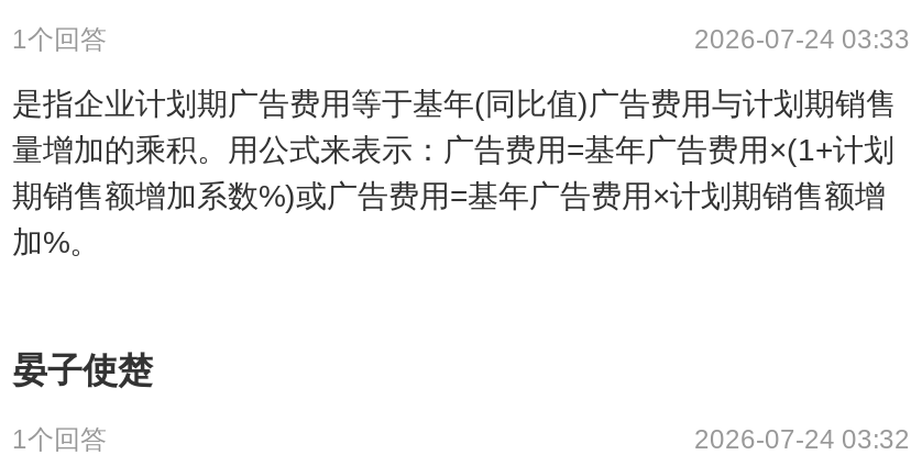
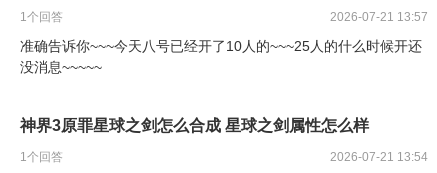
- 2026-07-24 03:33
+ 2026-07-21 13:57

- 是指企业计划期广告费用等于基年(同比值)广告费用与计划期销售
- 量增加的乘积。用公式来表示：广告费用=基年广告费用×(1+计划
- 期销售额增加系数%)或广告费用=基年广告费用×计划期销售额增
- 加%。
+ 准确告诉你~~~今天八号已经开了10人的~~~25人的什么时候开还
+ 没消息~~~~~

- 晏子使楚
+ 神界3原罪星球之剑怎么合成 星球之剑属性怎么样

- 2026-07-24 03:32
+ 2026-07-21 13:54
